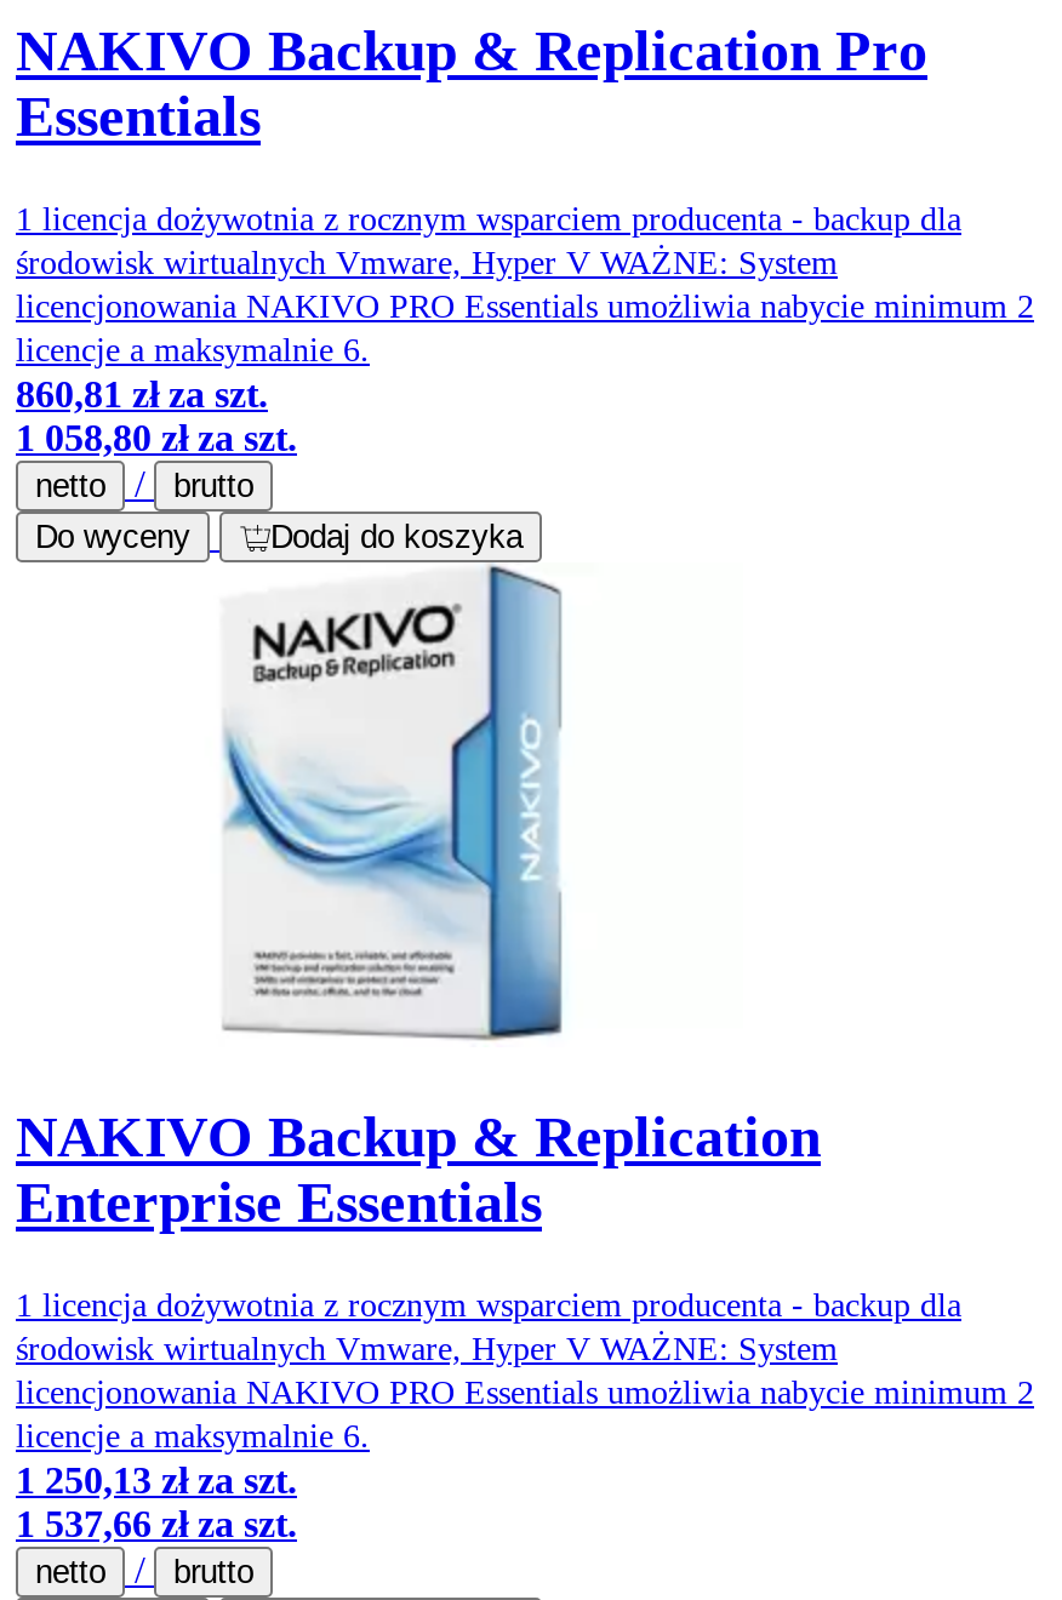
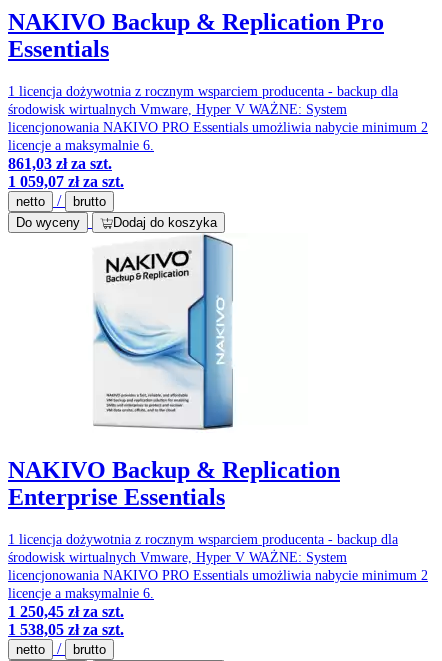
- 860,81 zł za szt.
+ 861,03 zł za szt.

- 1 058,80 zł za szt.
+ 1 059,07 zł za szt.

- 1 250,13 zł za szt.
+ 1 250,45 zł za szt.

- 1 537,66 zł za szt.
+ 1 538,05 zł za szt.
